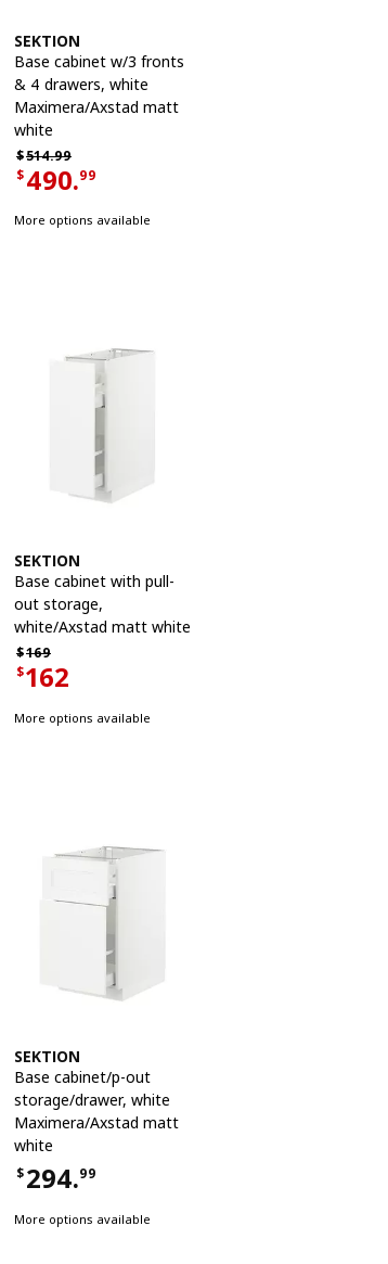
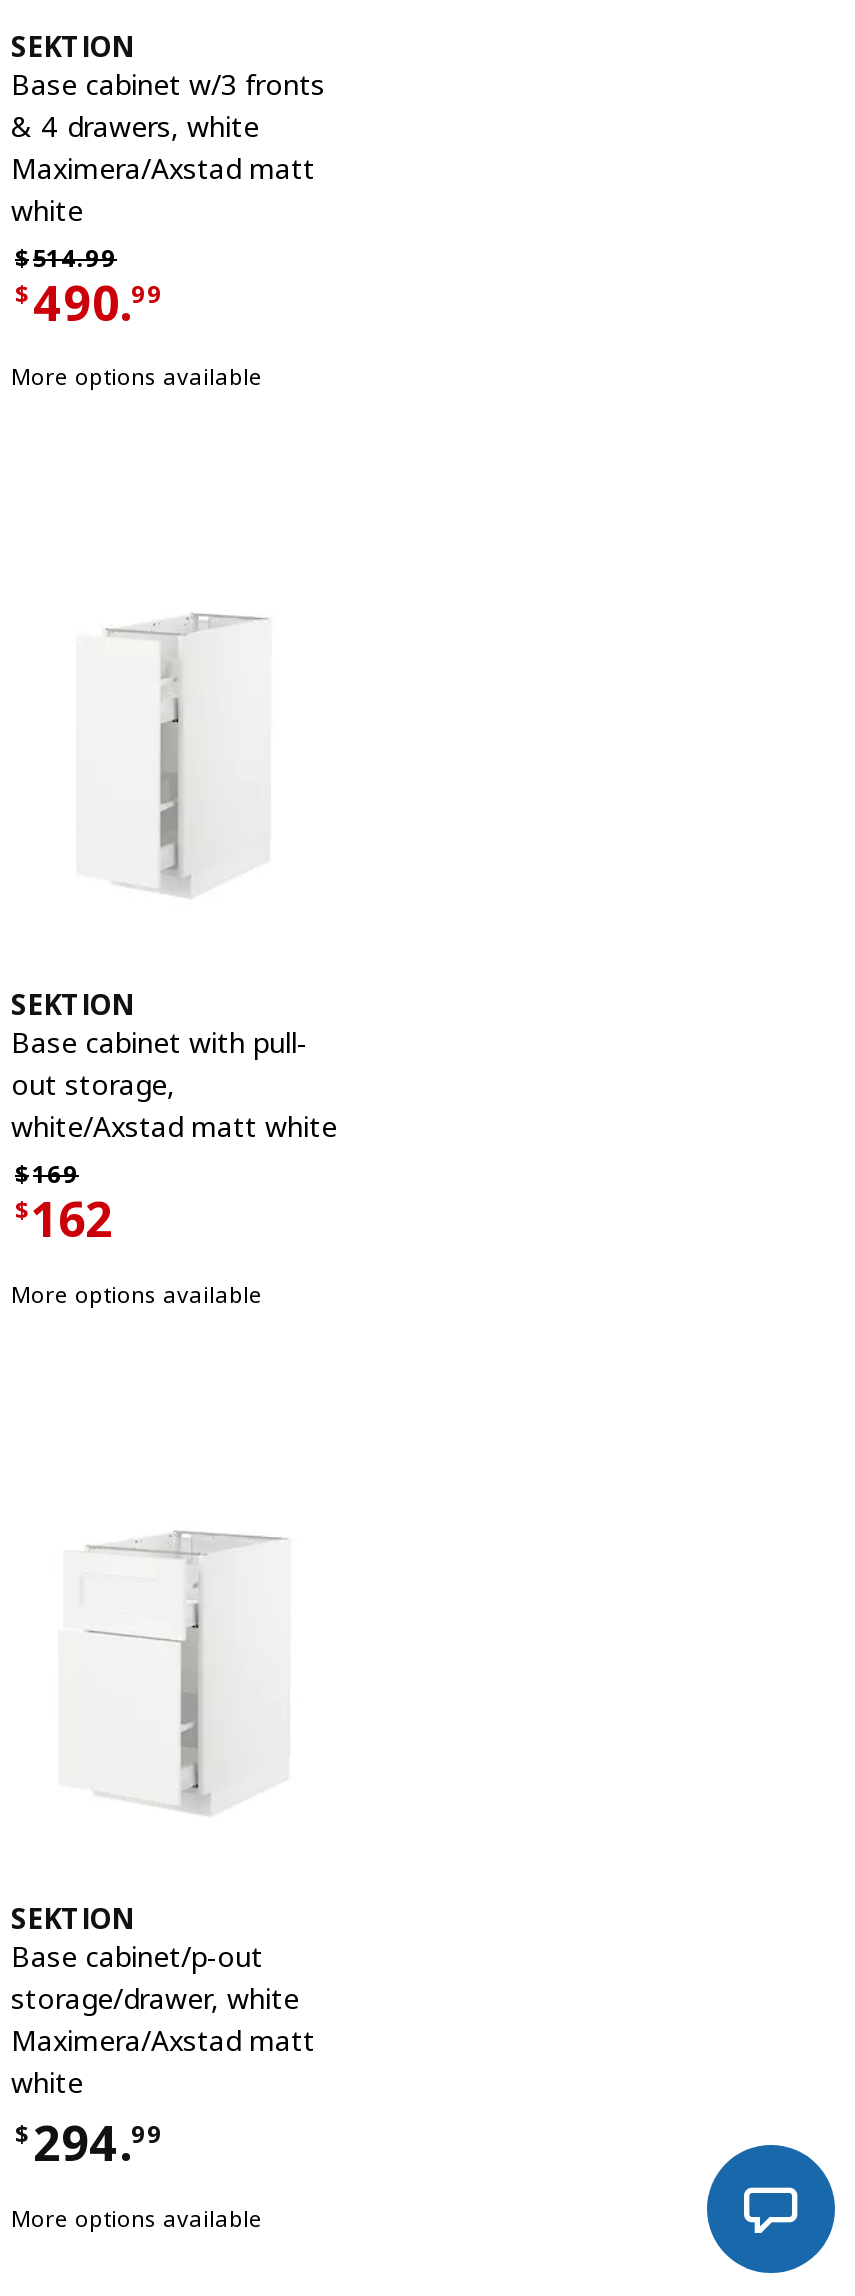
+ [image]
